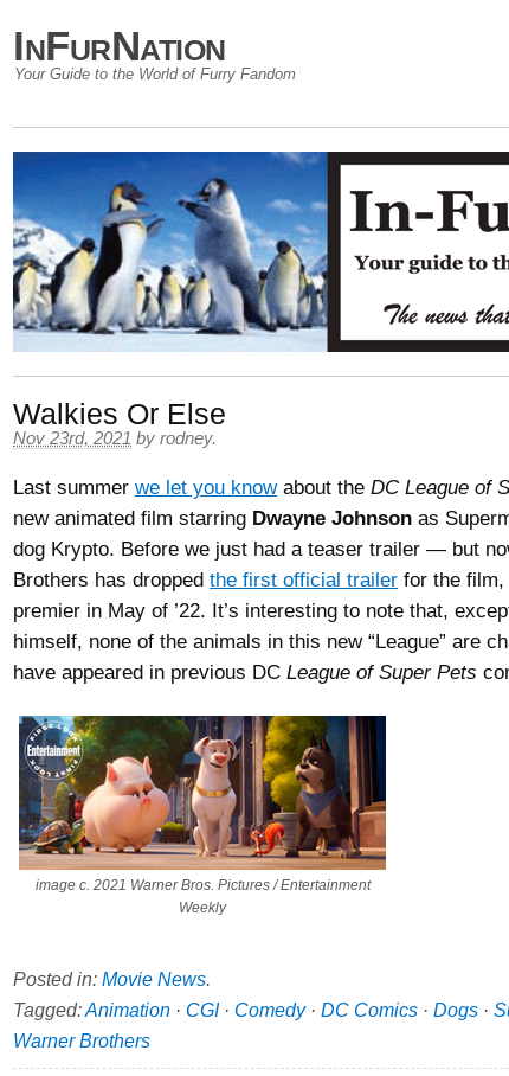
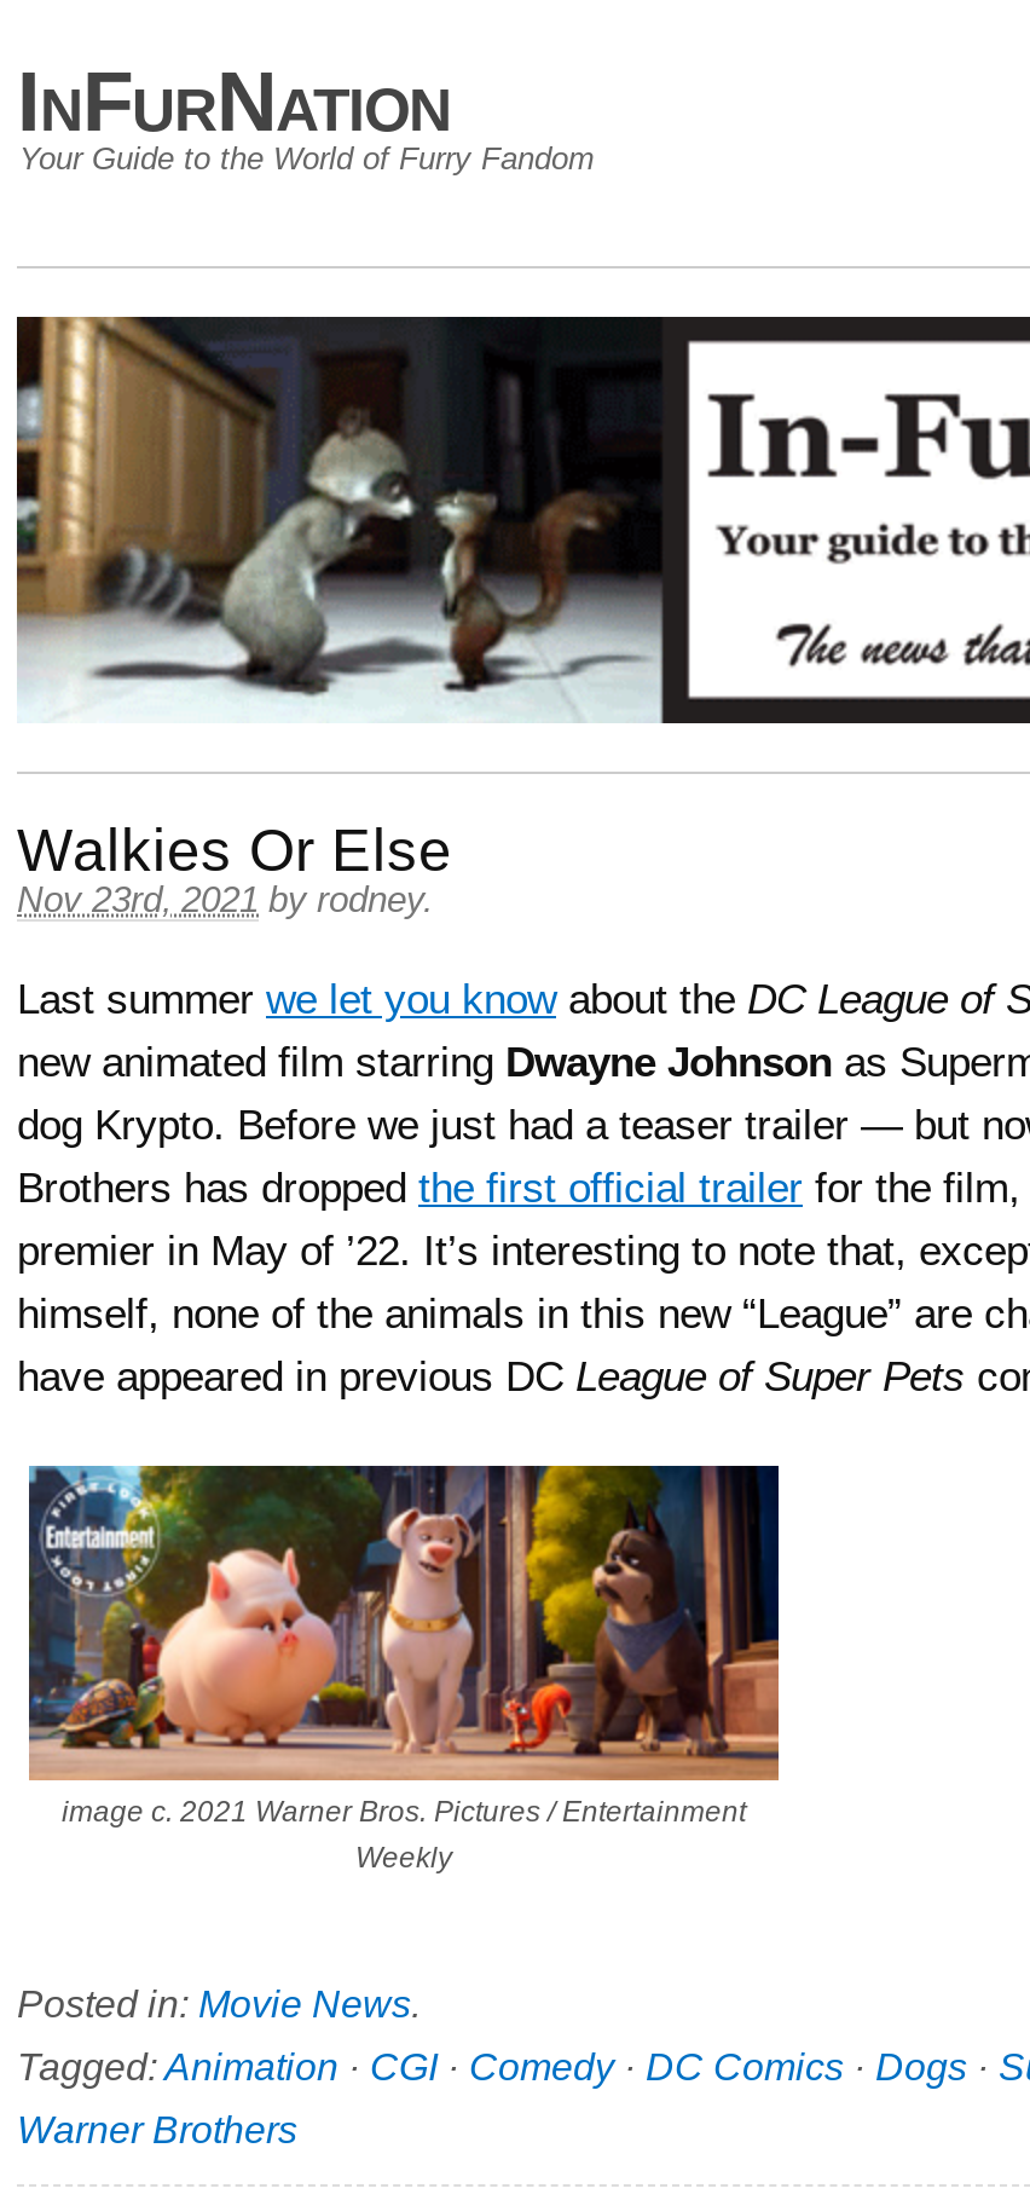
- [image]
+ [image]
